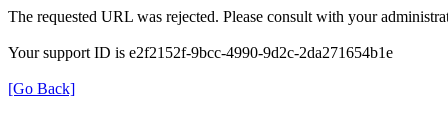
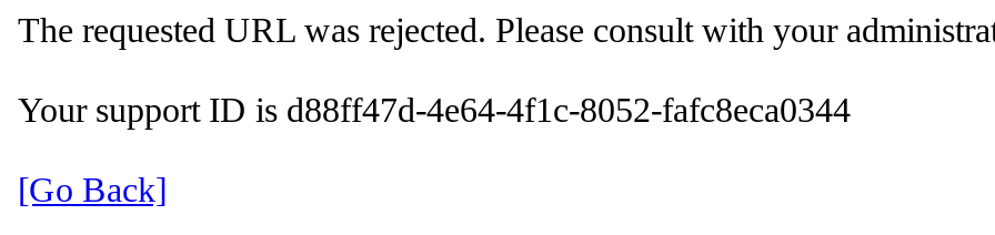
- Your support ID is e2f2152f-9bcc-4990-9d2c-2da271654b1e
+ Your support ID is d88ff47d-4e64-4f1c-8052-fafc8eca0344
